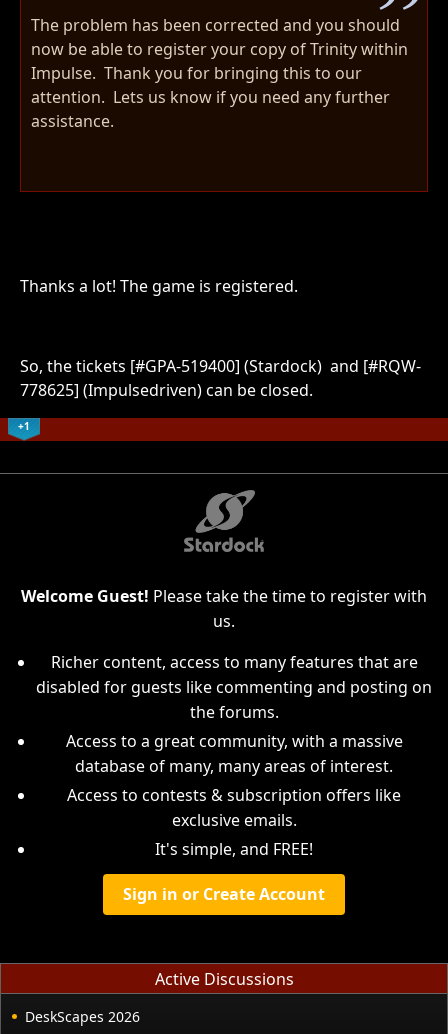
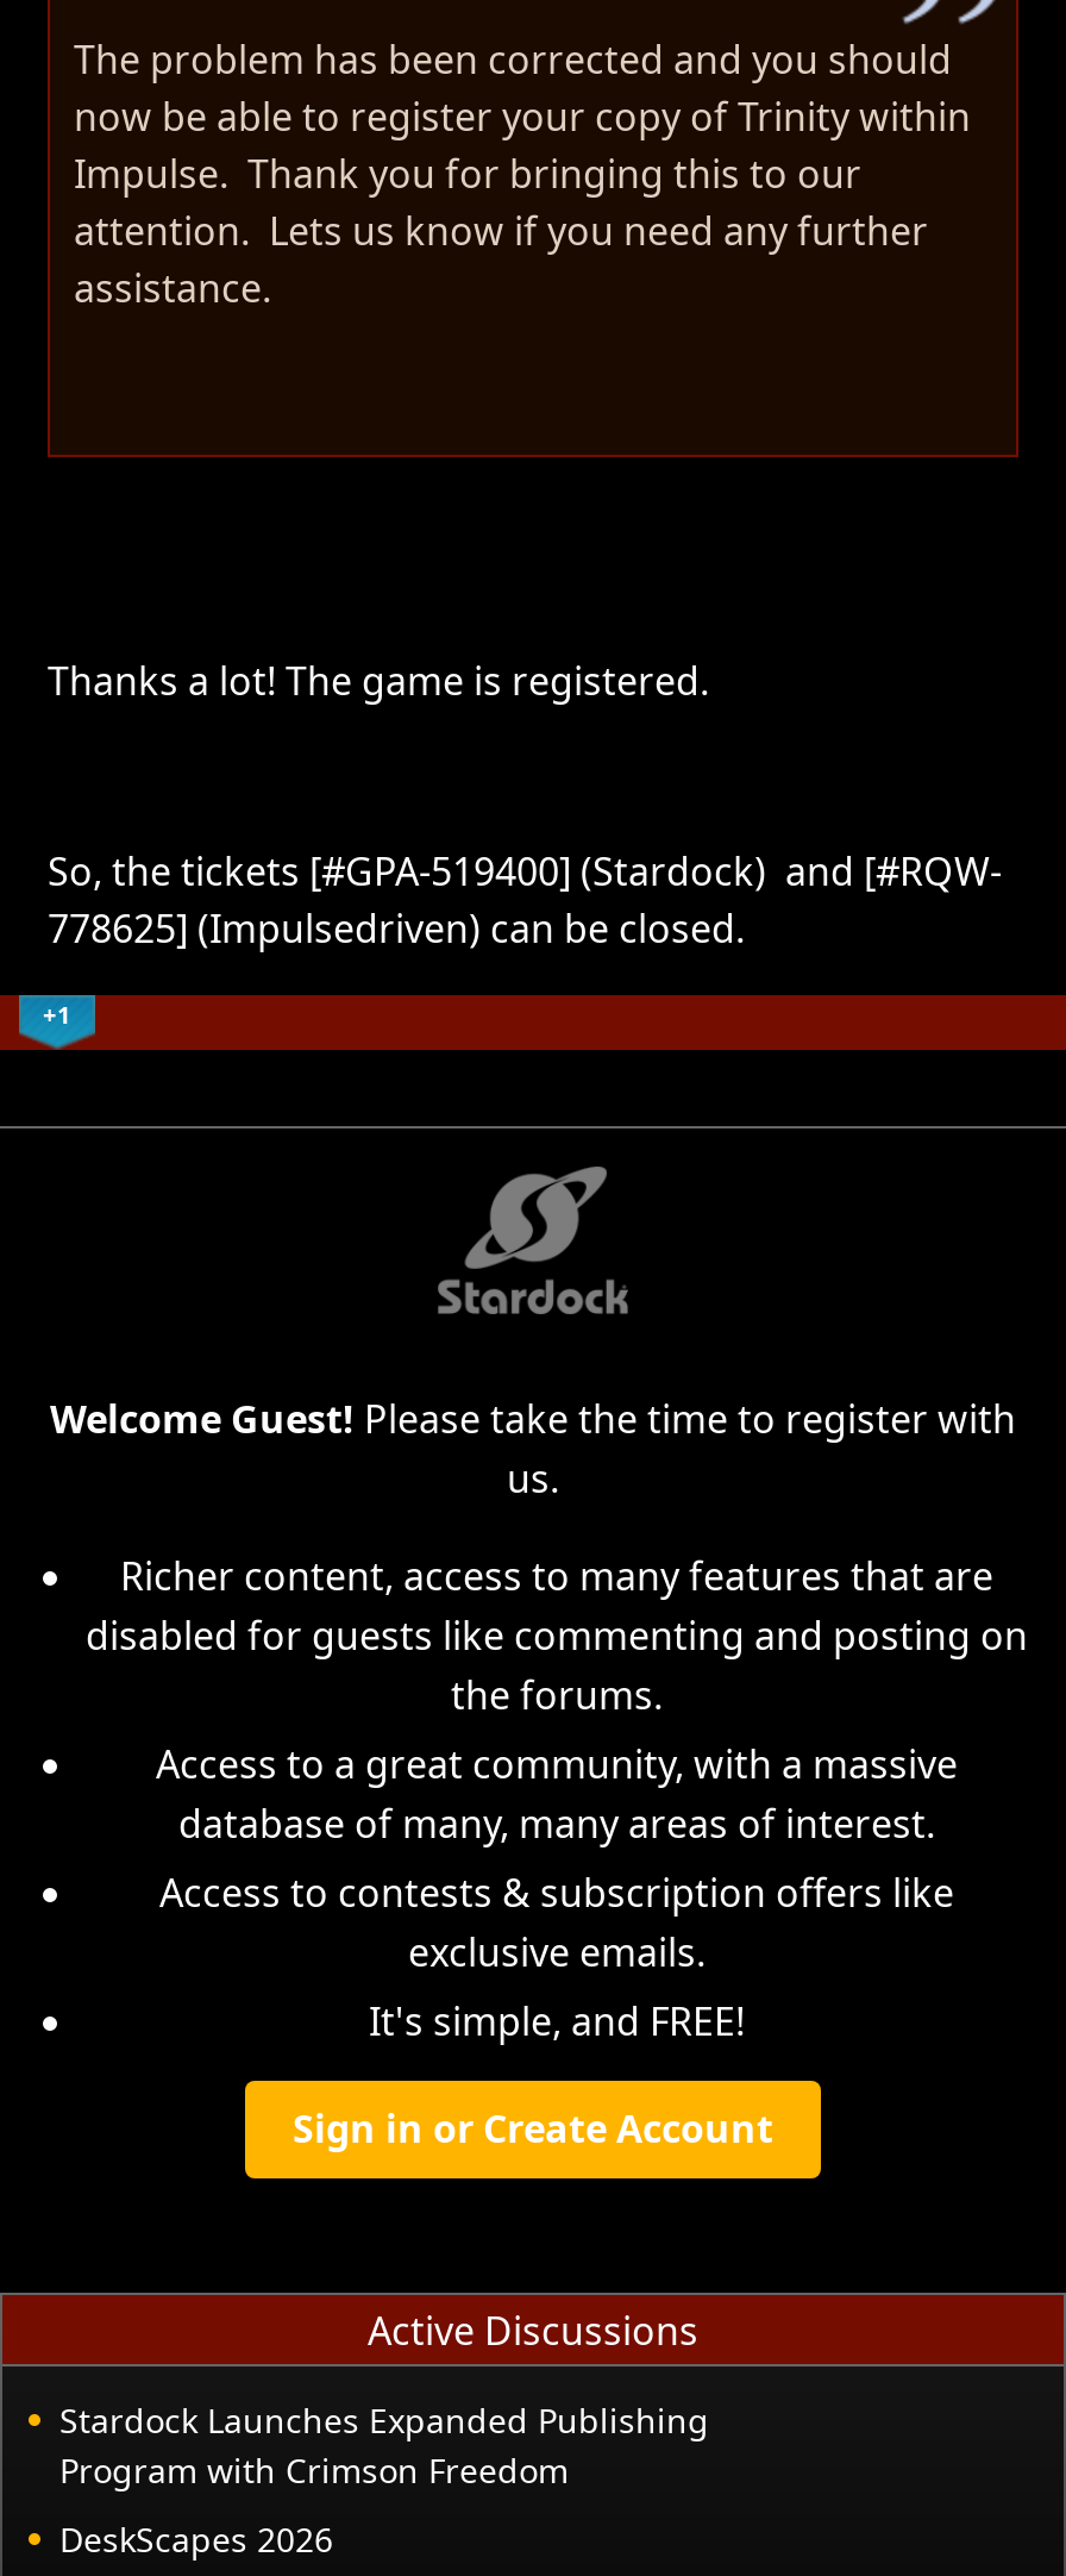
+ Stardock Launches Expanded Publishing
+ Program with Crimson Freedom
